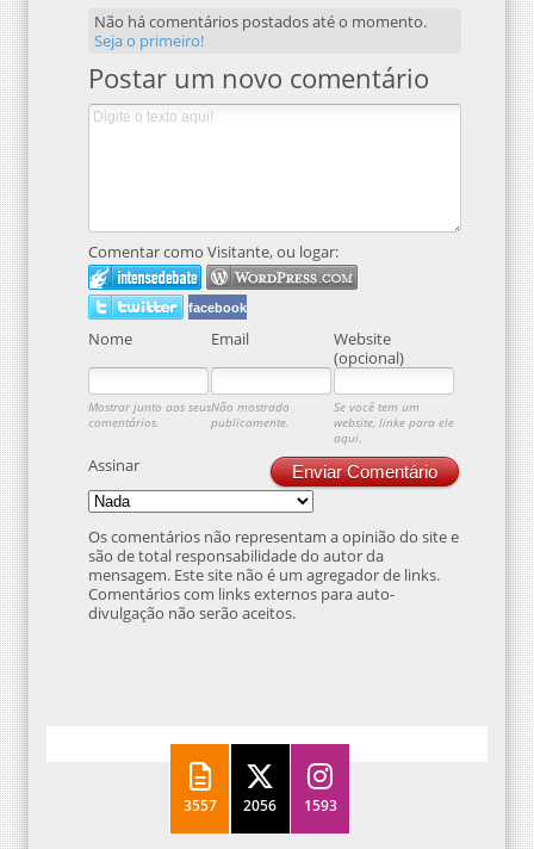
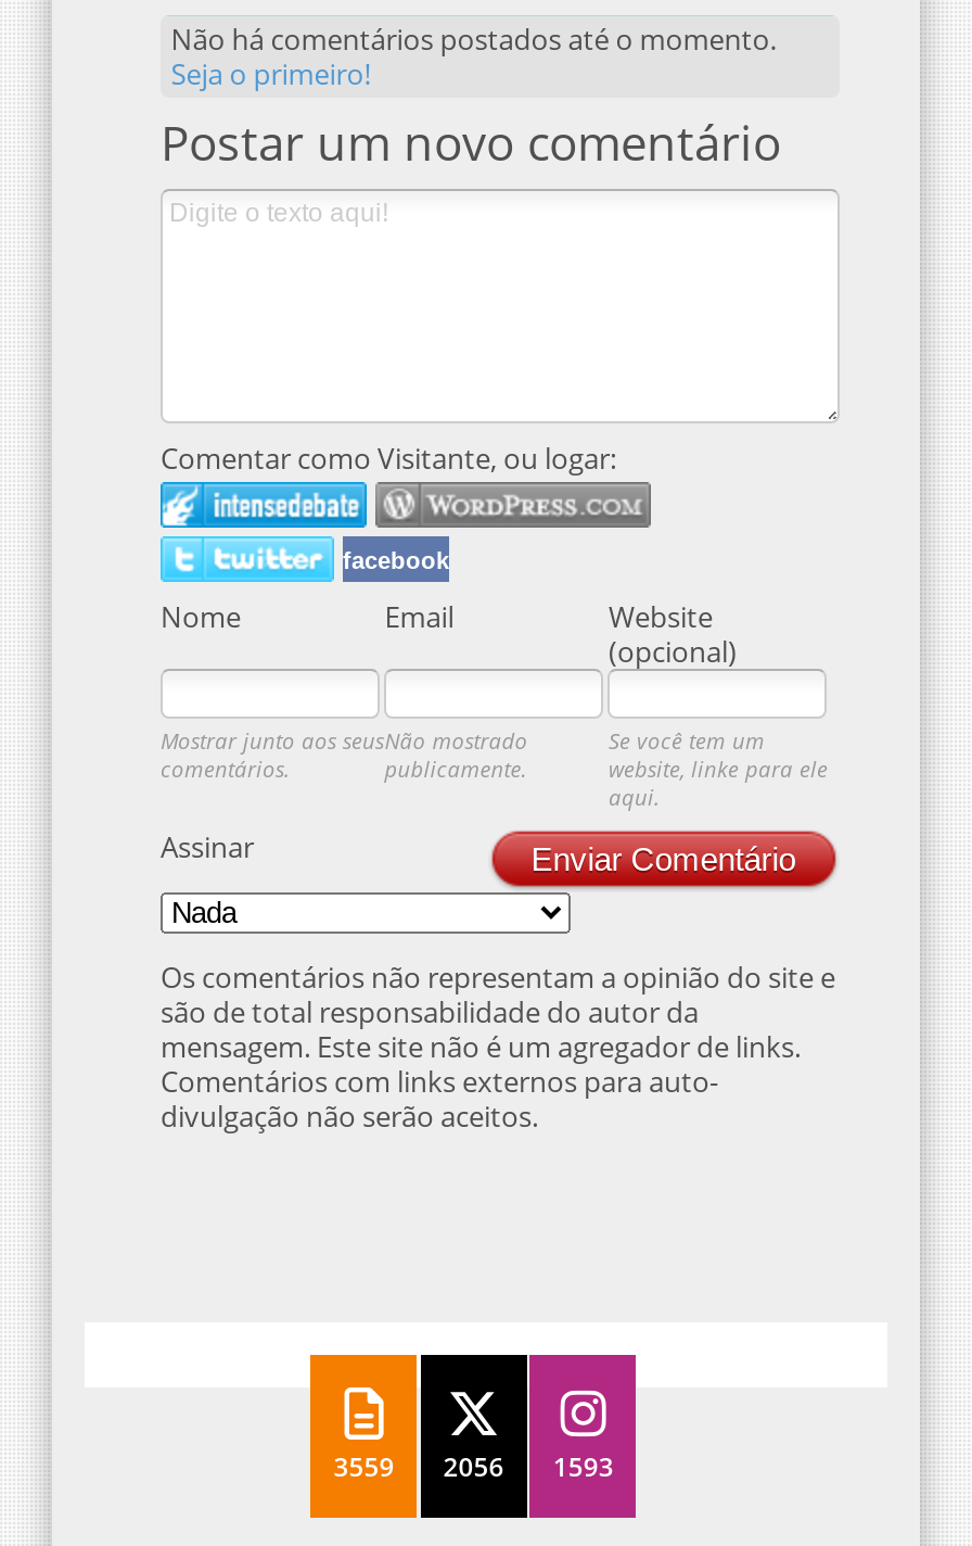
- 3557 2056 1593
+ 3559 2056 1593
